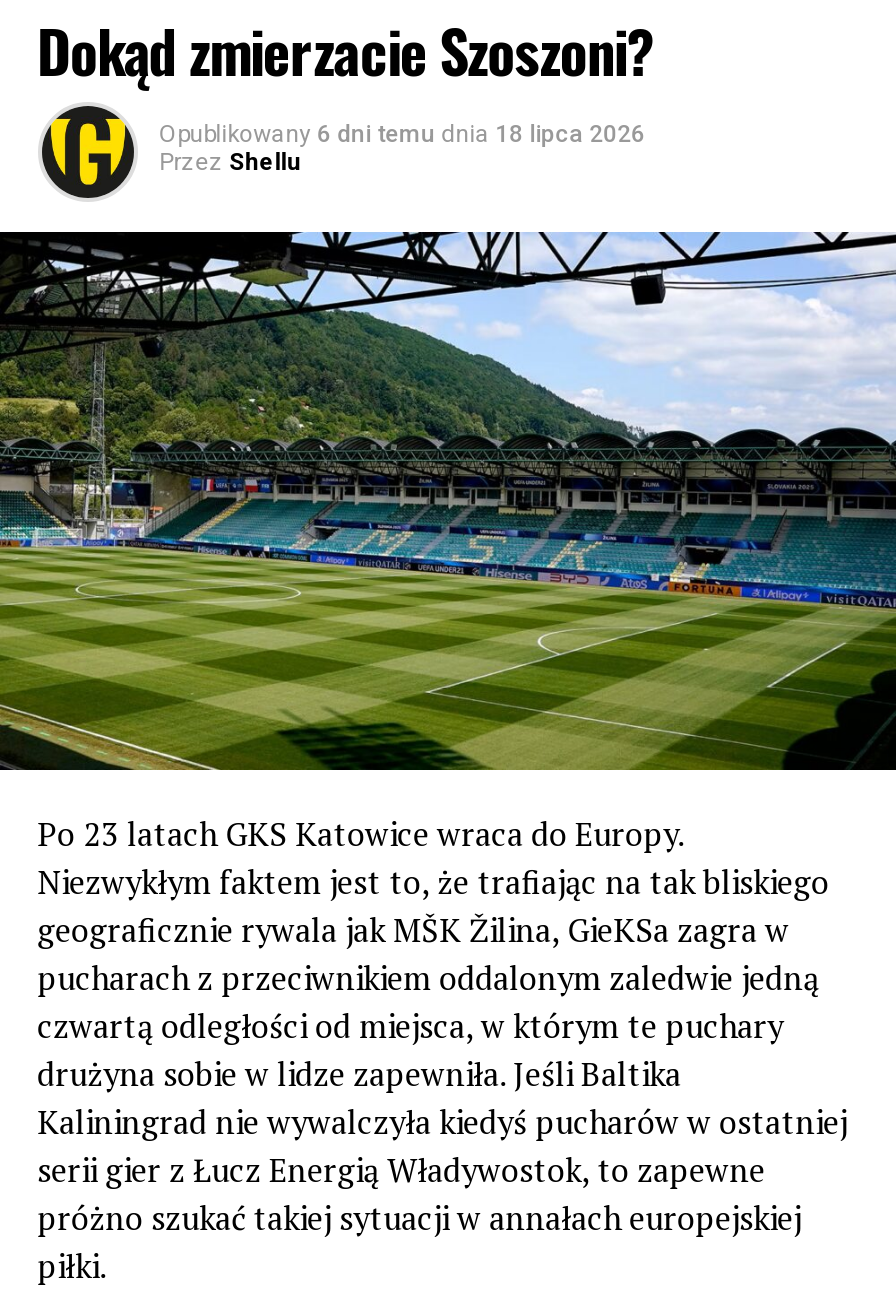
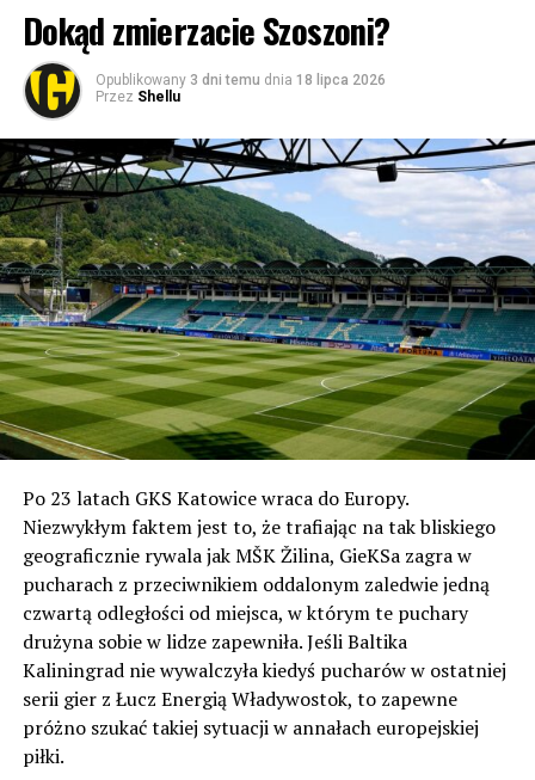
- Opublikowany 6 dni temu dnia 18 lipca 2026
+ Opublikowany 3 dni temu dnia 18 lipca 2026
